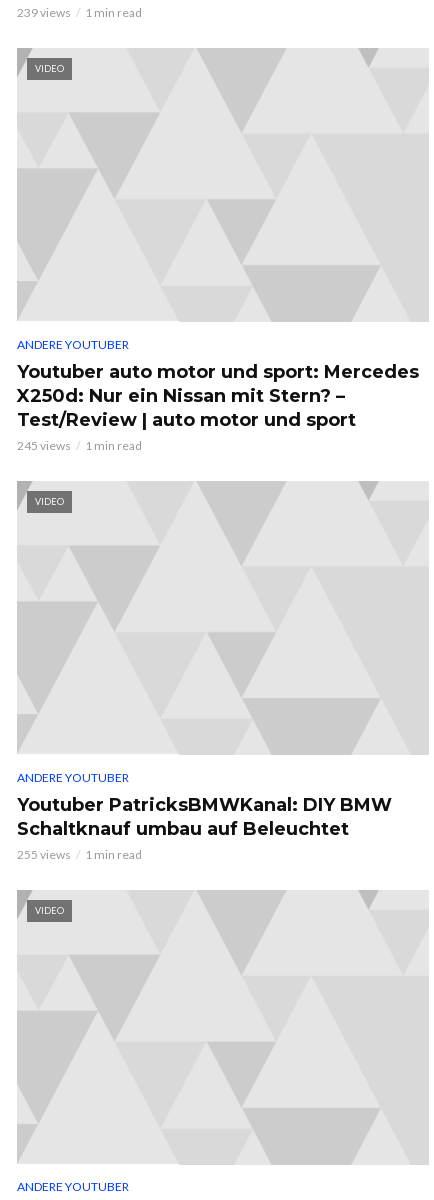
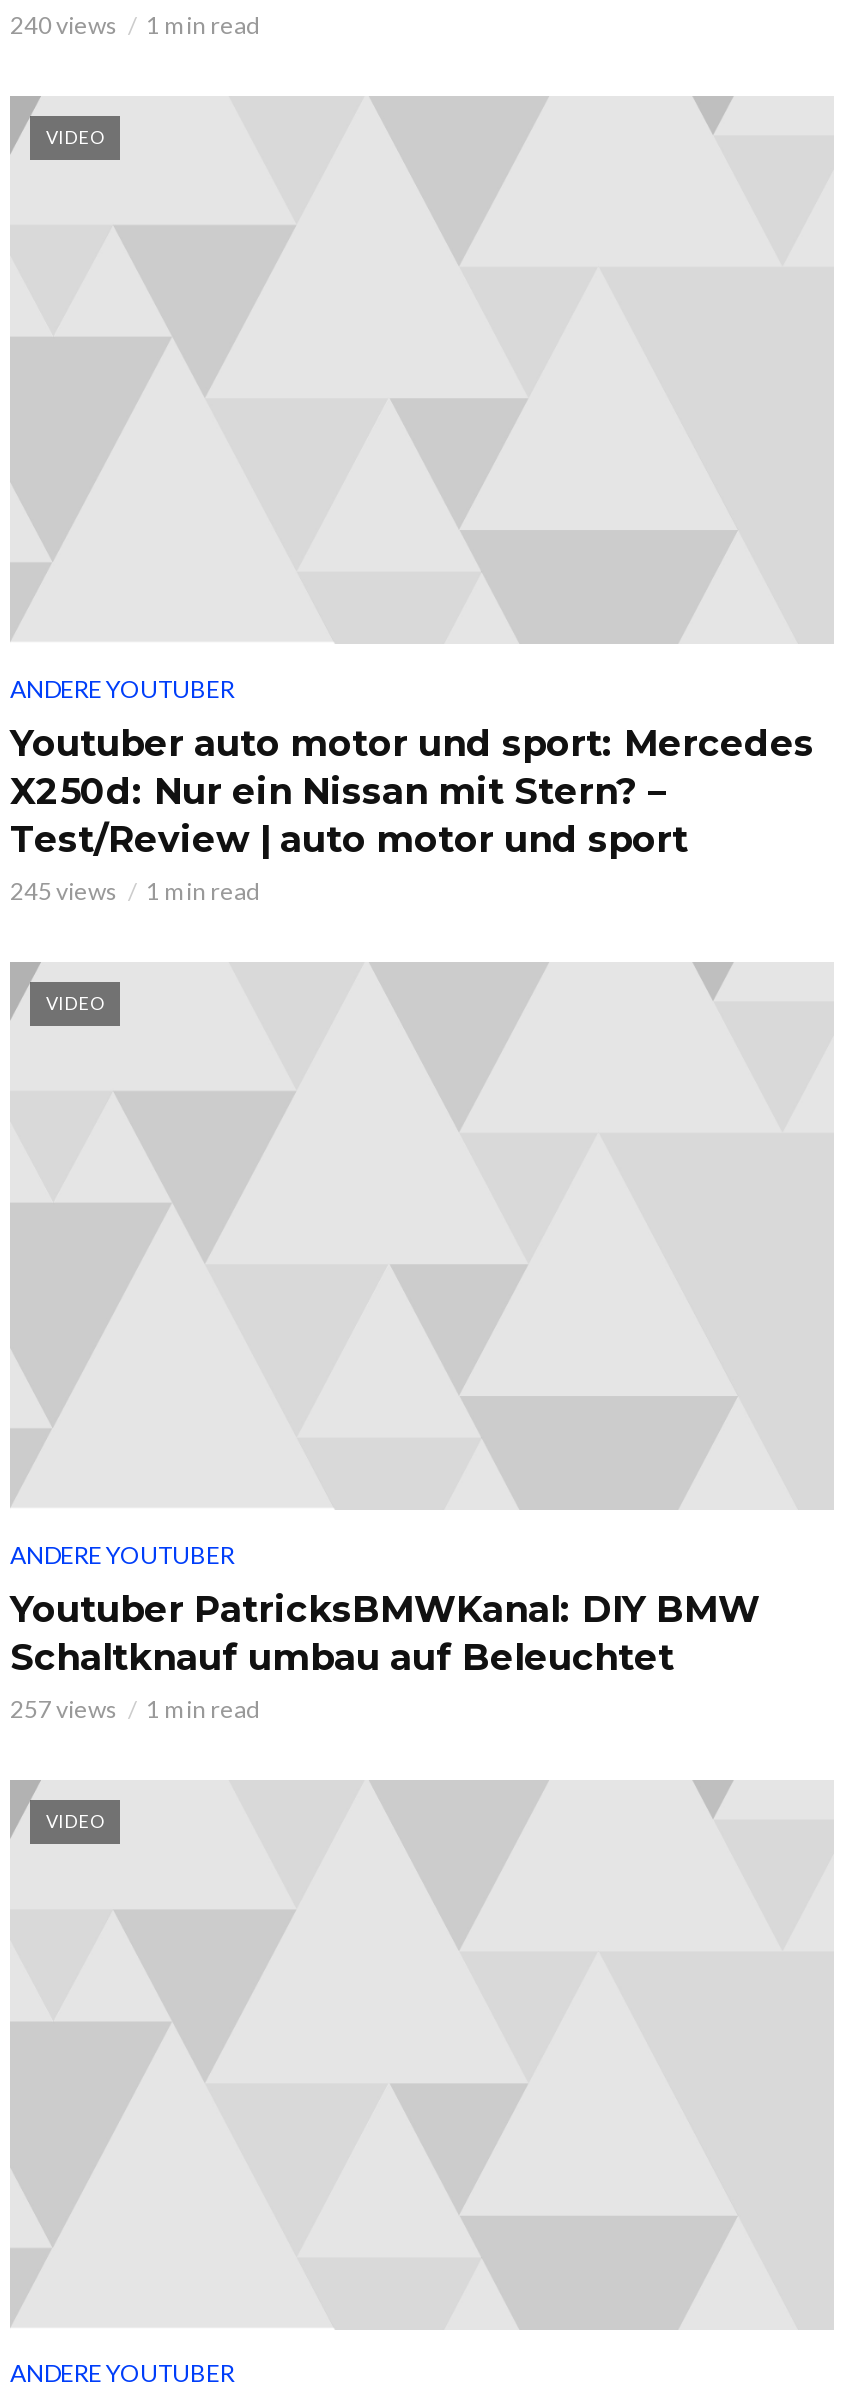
- 239 views 1 min read
+ 240 views 1 min read

- 255 views 1 min read
+ 257 views 1 min read
